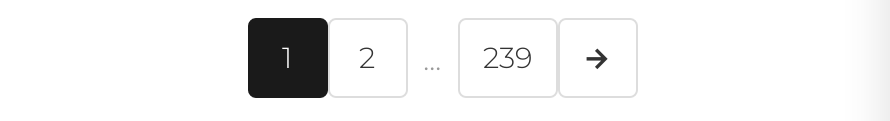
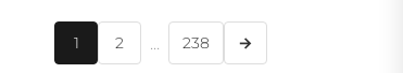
- 239
+ 238
